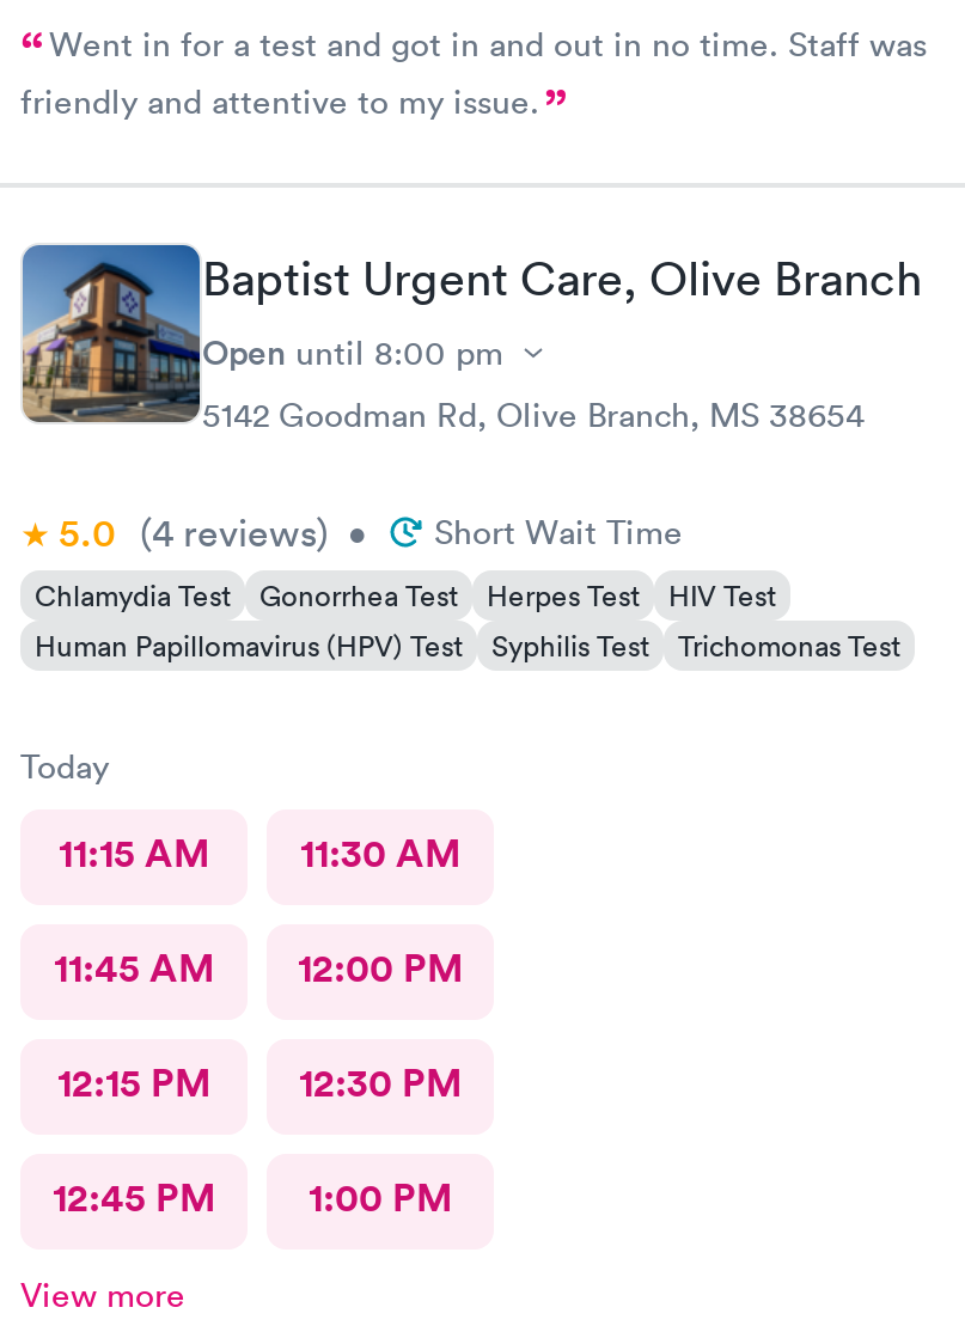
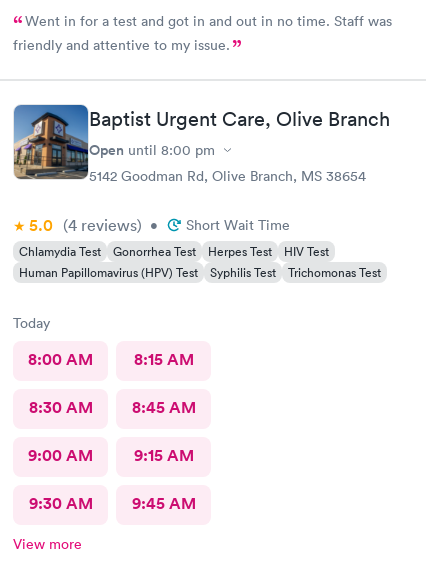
- 11:15 AM
- 11:30 AM
+ 8:00 AM
+ 8:15 AM

- 11:45 AM
- 12:00 PM
+ 8:30 AM
+ 8:45 AM

- 12:15 PM
- 12:30 PM
+ 9:00 AM
+ 9:15 AM

- 12:45 PM
- 1:00 PM
+ 9:30 AM
+ 9:45 AM
